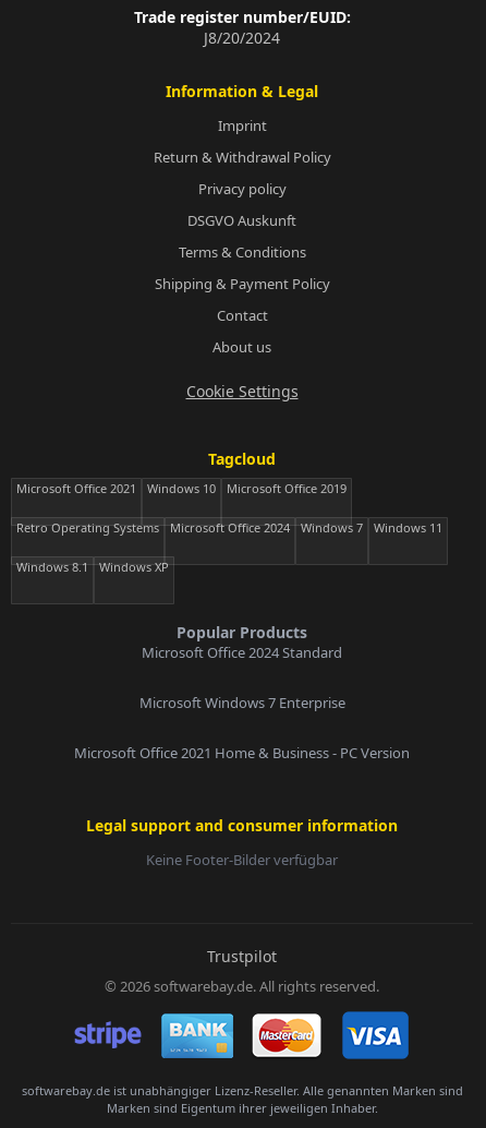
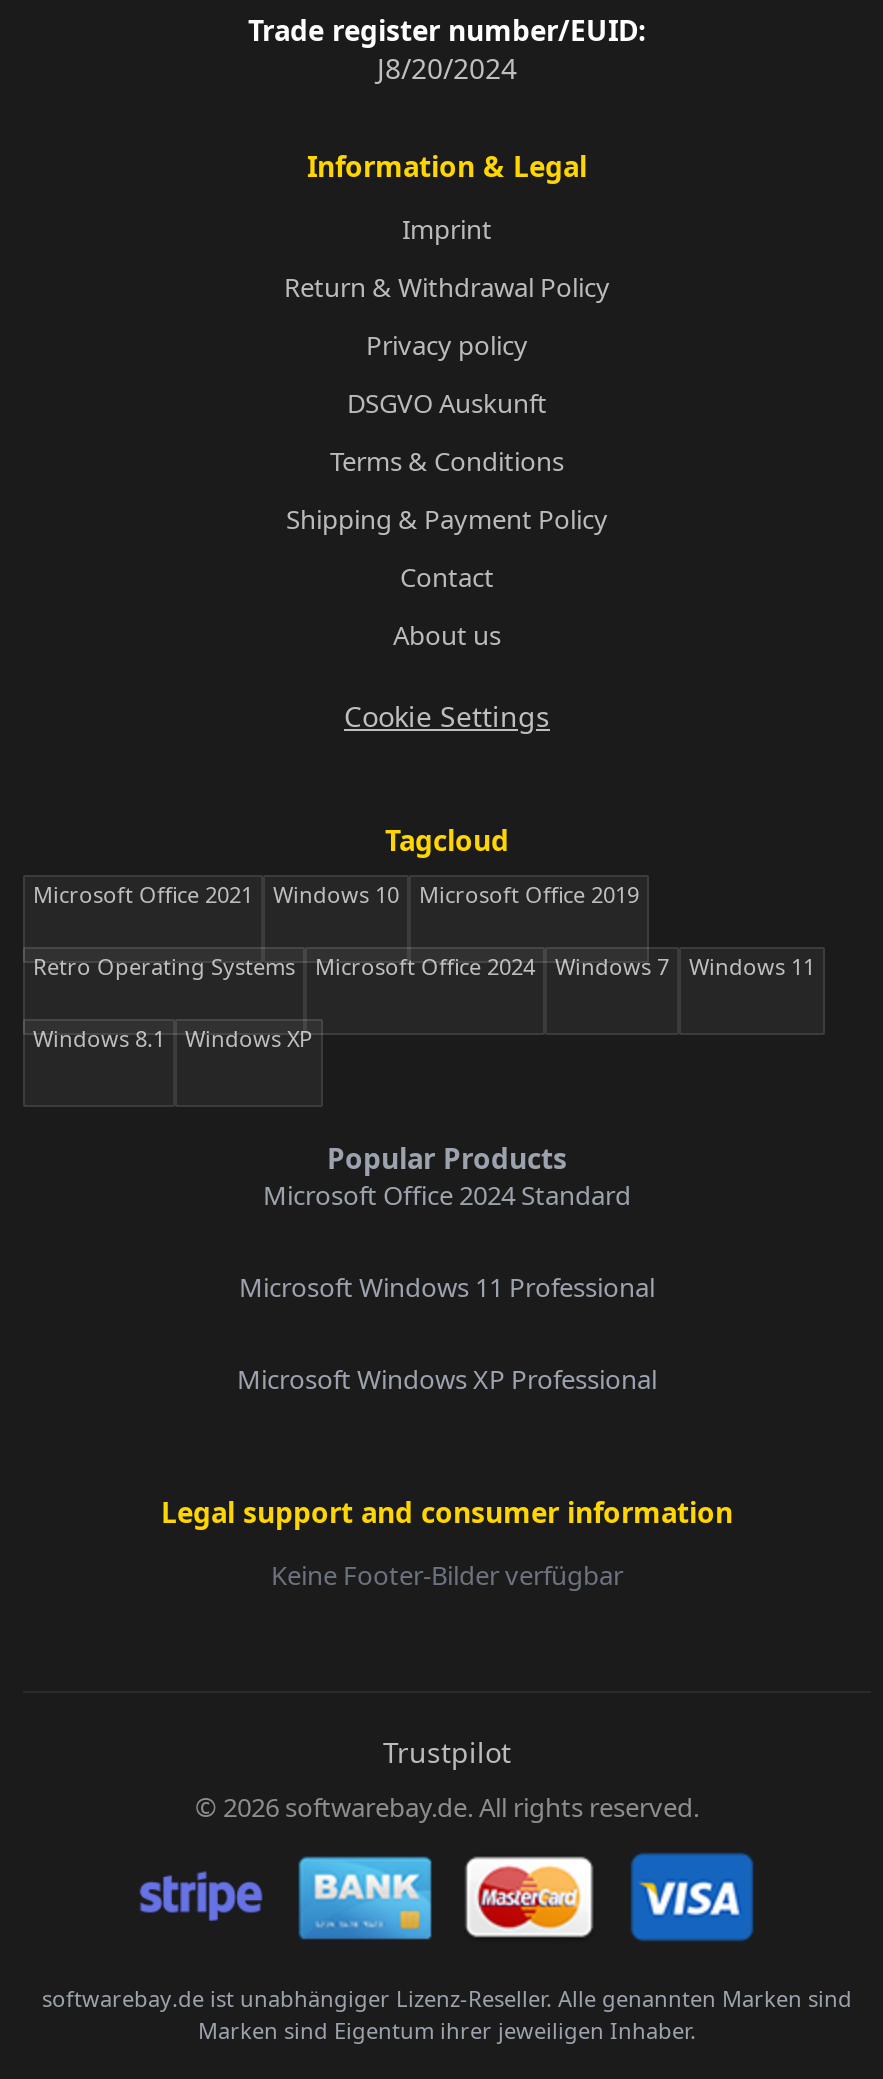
- Microsoft Windows 7 Enterprise
+ Microsoft Windows 11 Professional

- Microsoft Office 2021 Home & Business - PC Version
+ Microsoft Windows XP Professional
